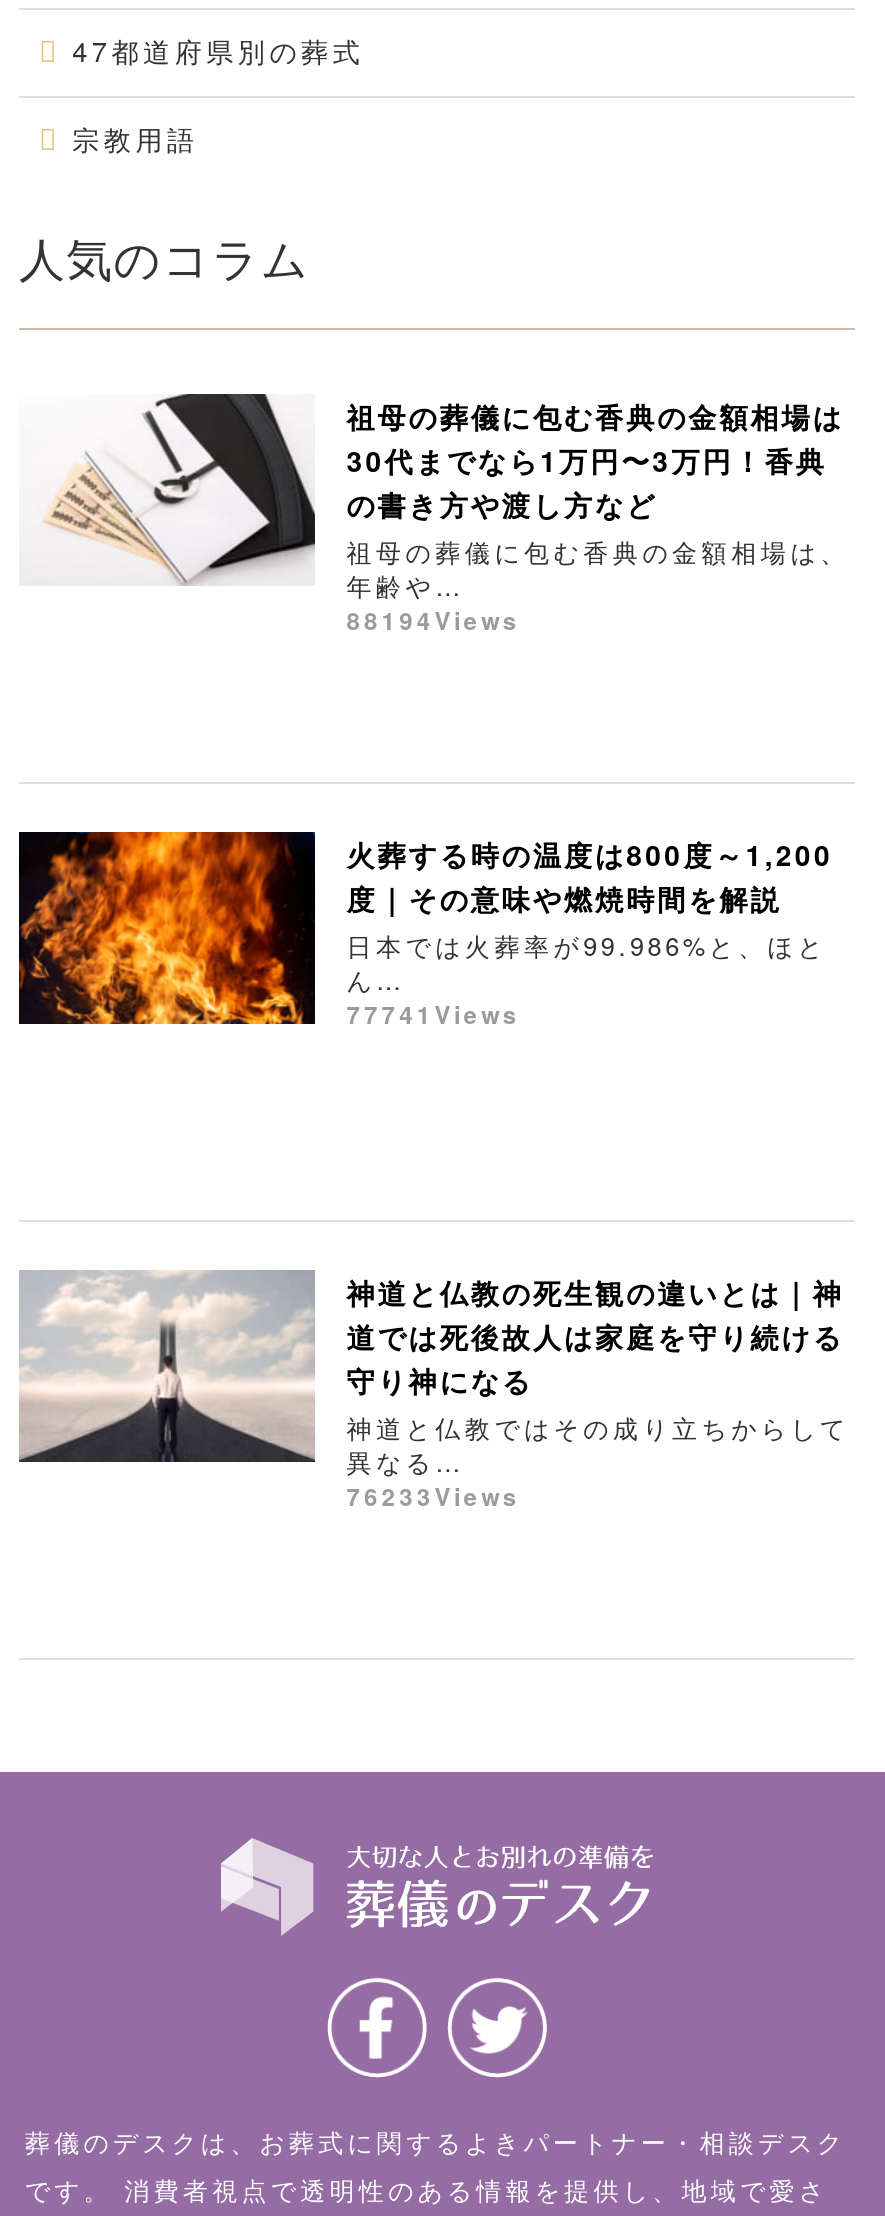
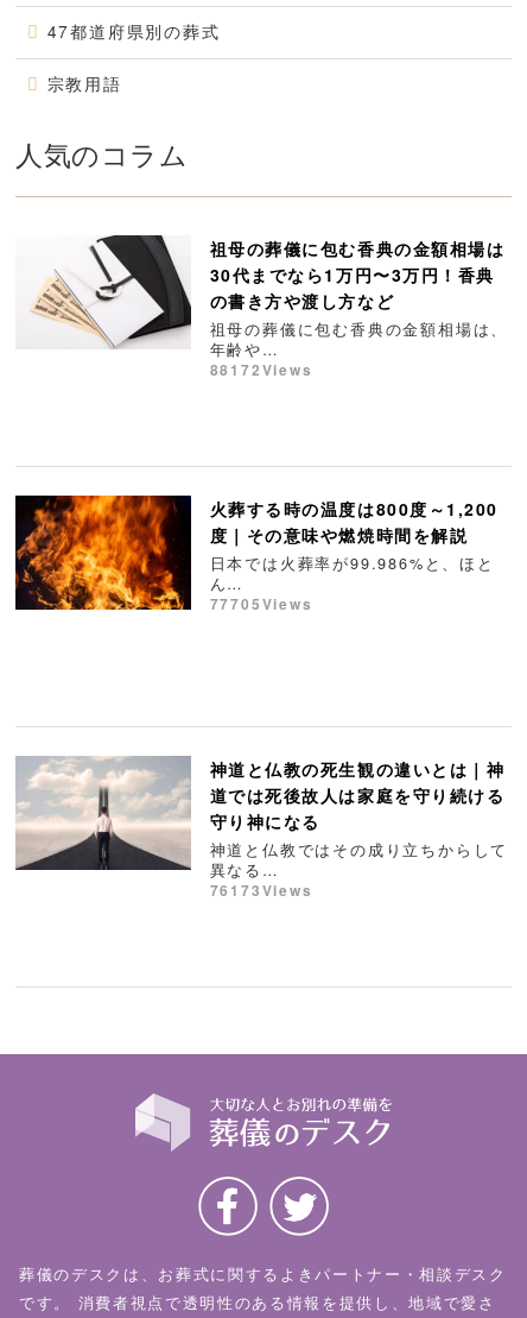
- 88194Views
+ 88172Views

- 77741Views
+ 77705Views

- 76233Views
+ 76173Views
